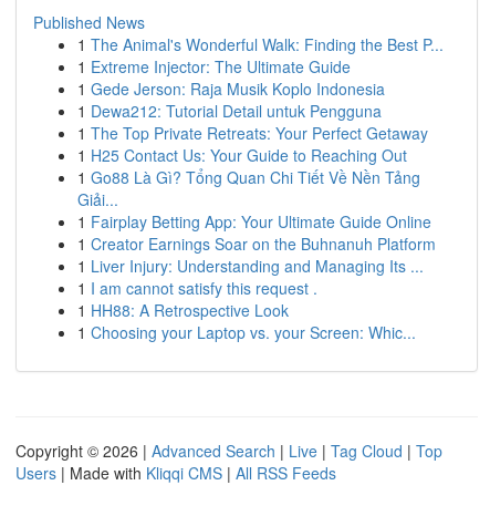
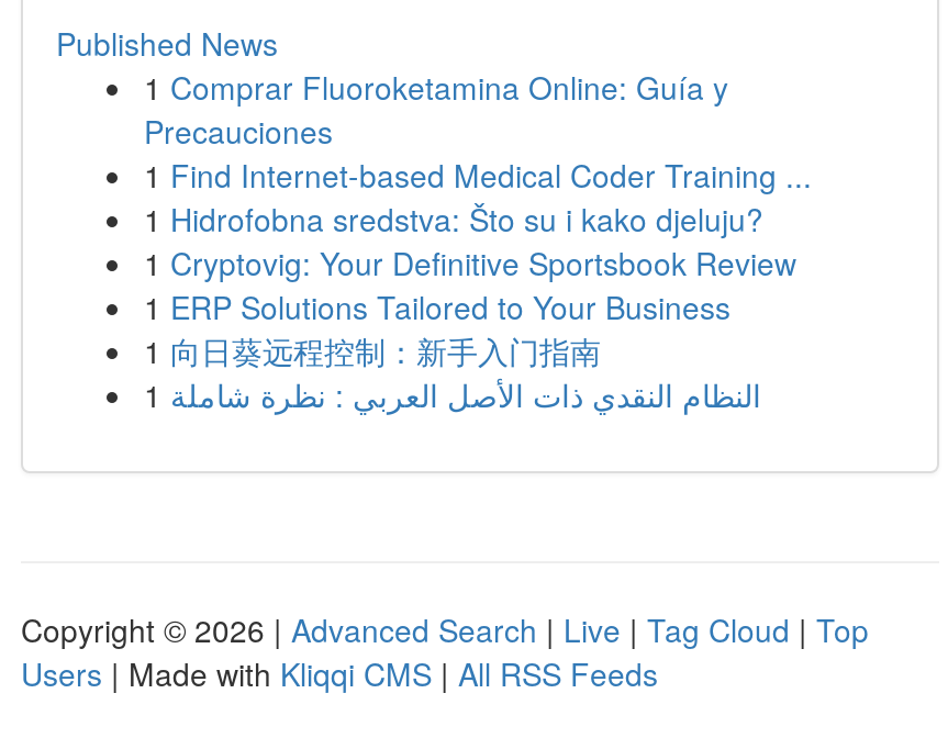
- 1 The Animal's Wonderful Walk: Finding the Best P...
- 1 Extreme Injector: The Ultimate Guide
- 1 Gede Jerson: Raja Musik Koplo Indonesia
- 1 Dewa212: Tutorial Detail untuk Pengguna
- 1 The Top Private Retreats: Your Perfect Getaway
- 1 H25 Contact Us: Your Guide to Reaching Out
- 1 Go88 Là Gì? Tổng Quan Chi Tiết Về Nền Tảng
- Giải...
- 1 Fairplay Betting App: Your Ultimate Guide Online
- 1 Creator Earnings Soar on the Buhnanuh Platform
- 1 Liver Injury: Understanding and Managing Its ...
- 1 I am cannot satisfy this request .
- 1 HH88: A Retrospective Look
- 1 Choosing your Laptop vs. your Screen: Whic...
+ 1 Comprar Fluoroketamina Online: Guía y
+ Precauciones
+ 1 Find Internet-based Medical Coder Training ...
+ 1 Hidrofobna sredstva: Što su i kako djeluju?
+ 1 Cryptovig: Your Definitive Sportsbook Review
+ 1 ERP Solutions Tailored to Your Business
+ 1 向日葵远程控制：新手入门指南
+ 1 النظام النقدي ذات الأصل العربي : نظرة شاملة
